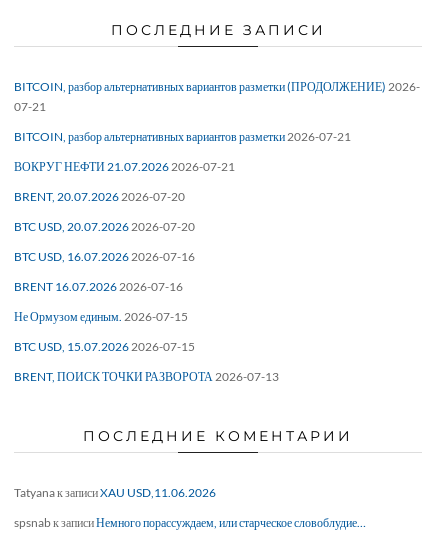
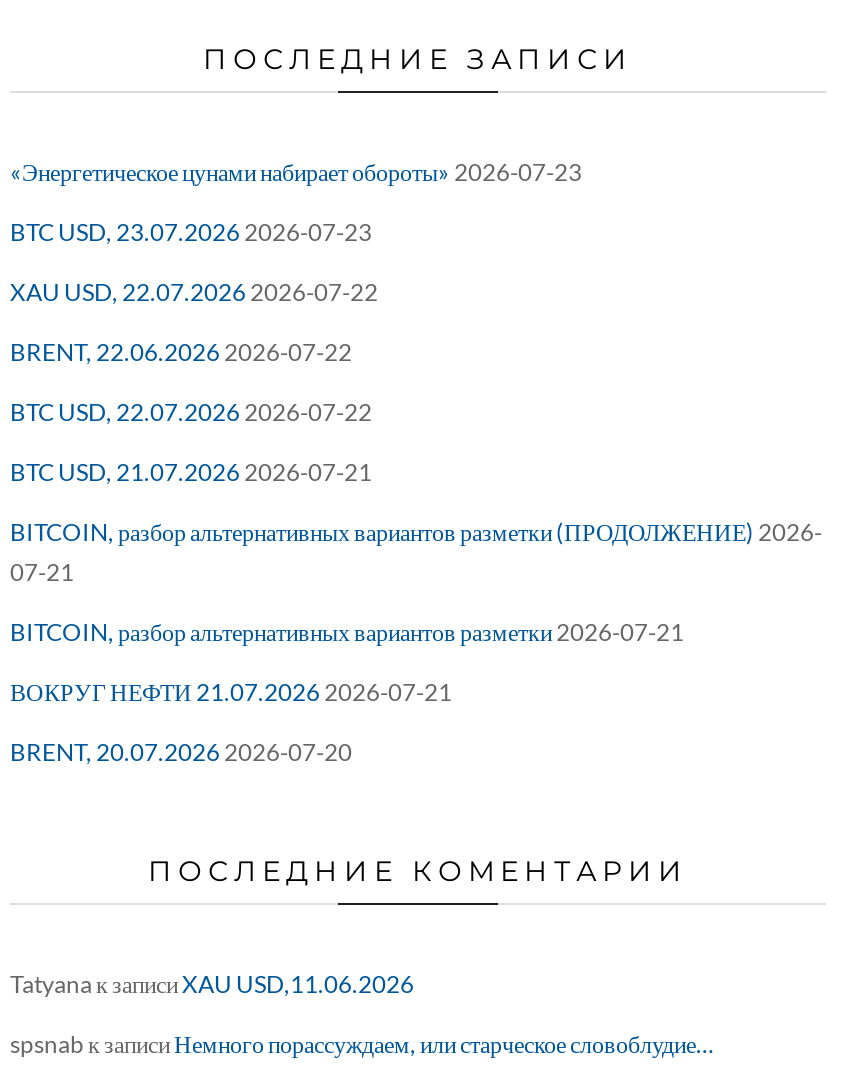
+ «Энергетическое цунами набирает обороты» 2026-07-23
+ BTC USD, 23.07.2026 2026-07-23
+ XAU USD, 22.07.2026 2026-07-22
+ BRENT, 22.06.2026 2026-07-22
+ BTC USD, 22.07.2026 2026-07-22
+ BTC USD, 21.07.2026 2026-07-21

moved down: BITCOIN, разбор альтернативных вариантов разметки (ПРОДОЛЖЕНИЕ) 2026- | 07-21 | BITCOIN, разбор альтернативных вариантов разметки 2026-07-21 | ВОКРУГ НЕФТИ 21.07.2026 2026-07-21 | BRENT, 20.07.2026 2026-07-20

- BTC USD, 20.07.2026 2026-07-20
- BTC USD, 16.07.2026 2026-07-16
- BRENT 16.07.2026 2026-07-16
- Не Ормузом единым. 2026-07-15
- BTC USD, 15.07.2026 2026-07-15
- BRENT, ПОИСК ТОЧКИ РАЗВОРОТА 2026-07-13
